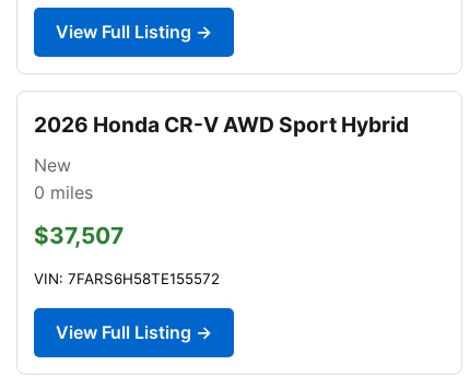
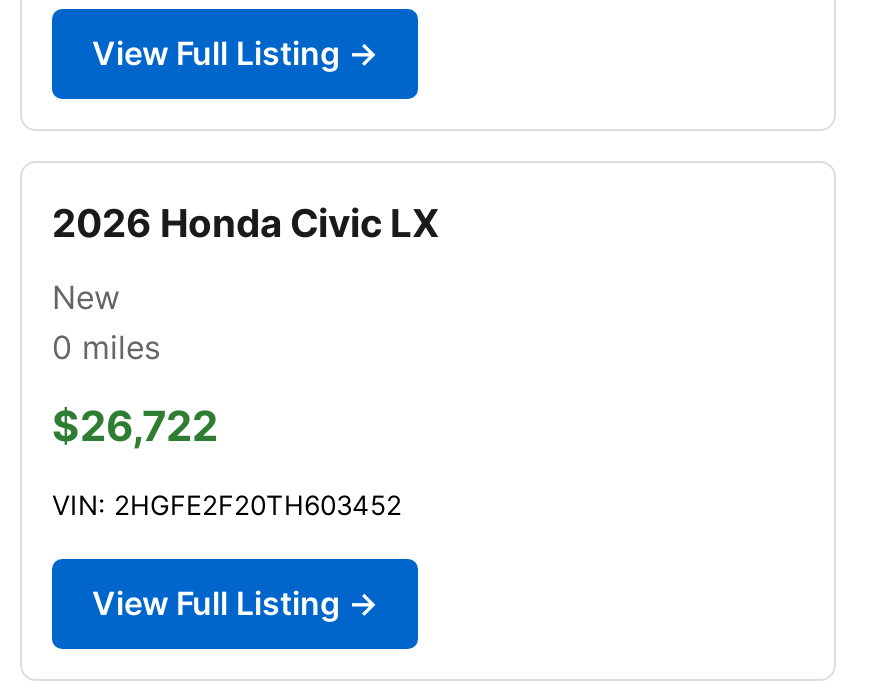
- 2026 Honda CR-V AWD Sport Hybrid
+ 2026 Honda Civic LX

- $37,507
+ $26,722

- VIN: 7FARS6H58TE155572
+ VIN: 2HGFE2F20TH603452
